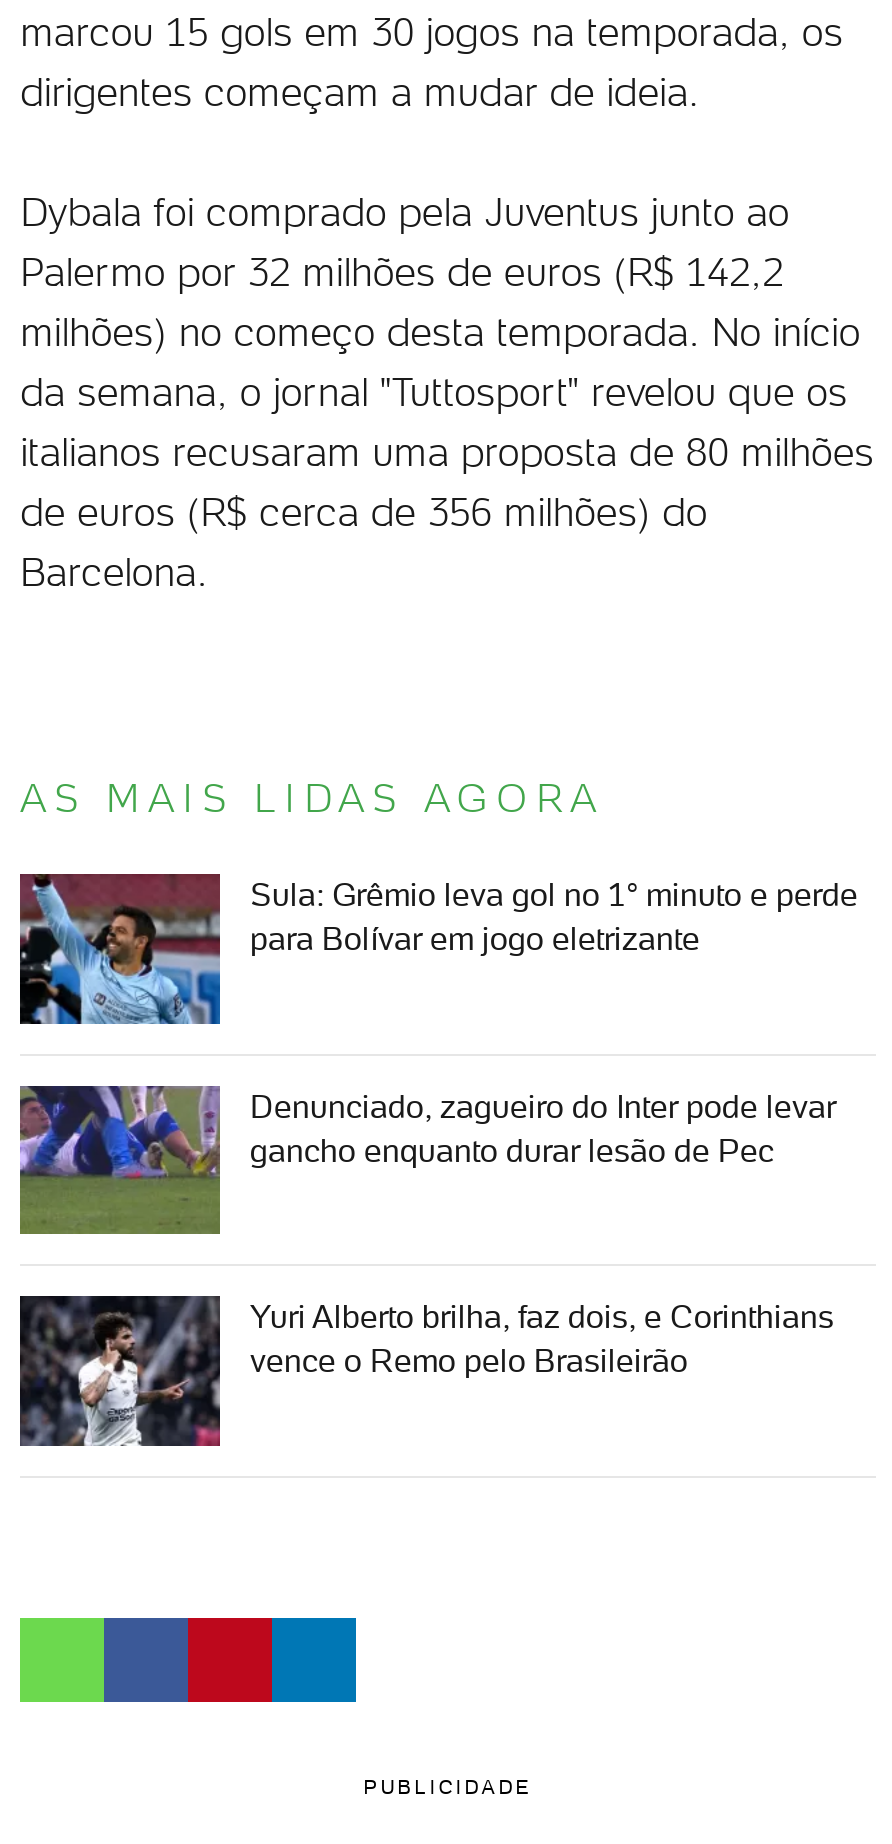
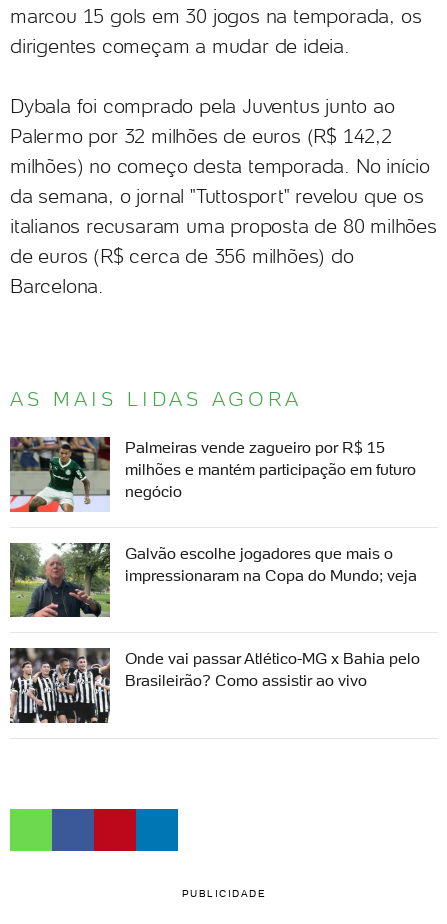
- [image]
- Sula: Grêmio leva gol no 1° minuto e perde
- para Bolívar em jogo eletrizante
+ [image]
+ Palmeiras vende zagueiro por R$ 15
+ milhões e mantém participação em futuro
+ negócio

- [image]
- Denunciado, zagueiro do Inter pode levar
- gancho enquanto durar lesão de Pec
+ [image]
+ Galvão escolhe jogadores que mais o
+ impressionaram na Copa do Mundo; veja

- [image]
- Yuri Alberto brilha, faz dois, e Corinthians
- vence o Remo pelo Brasileirão
+ [image]
+ Onde vai passar Atlético-MG x Bahia pelo
+ Brasileirão? Como assistir ao vivo
